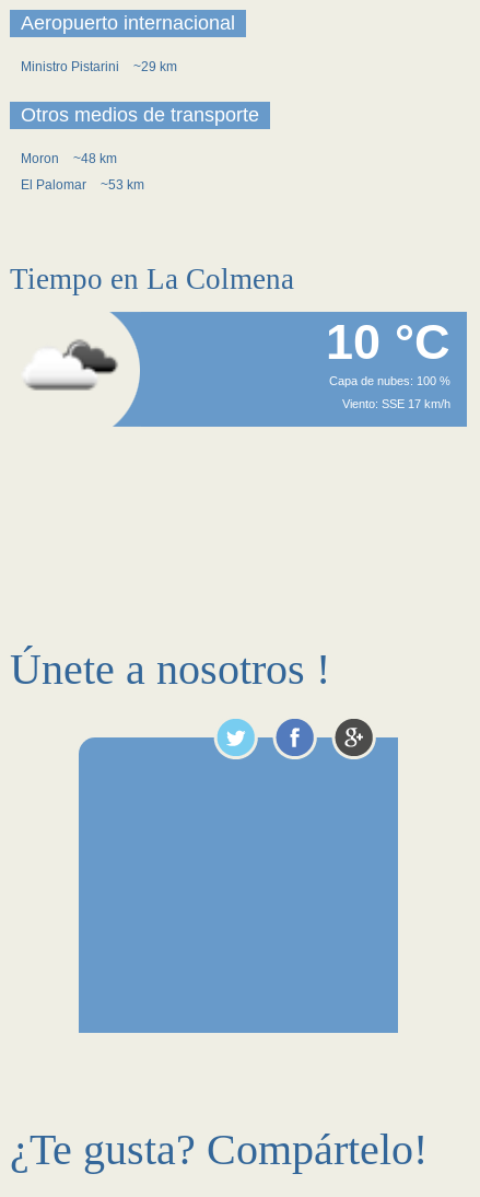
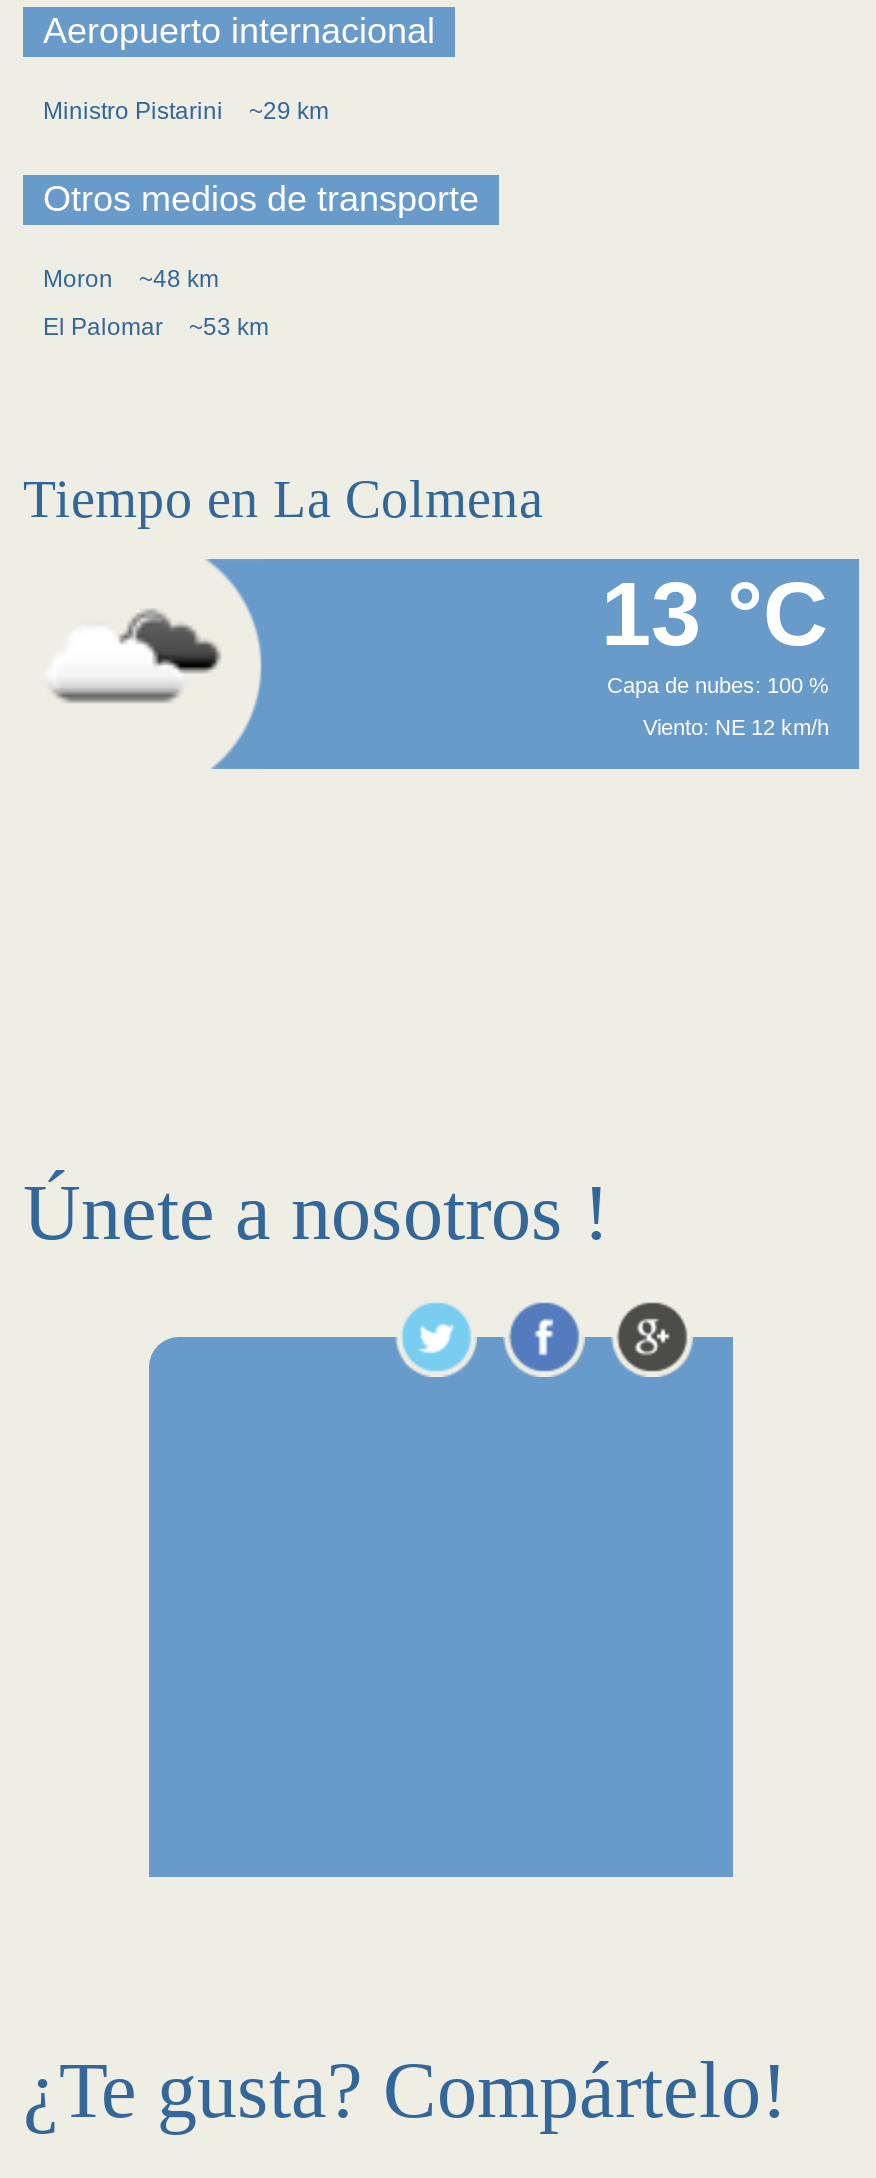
- 10 °C
+ 13 °C

- Viento: SSE 17 km/h
+ Viento: NE 12 km/h
